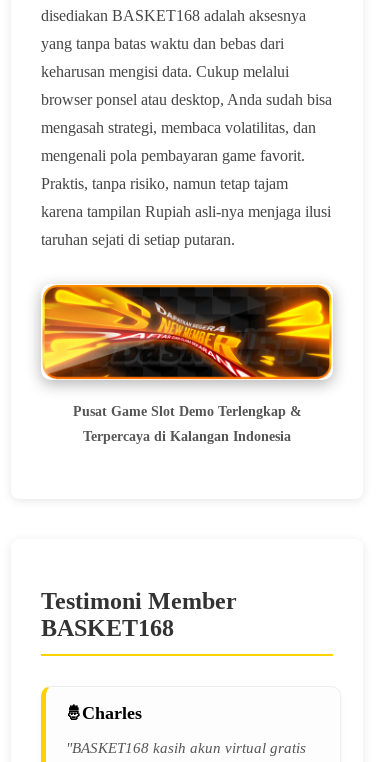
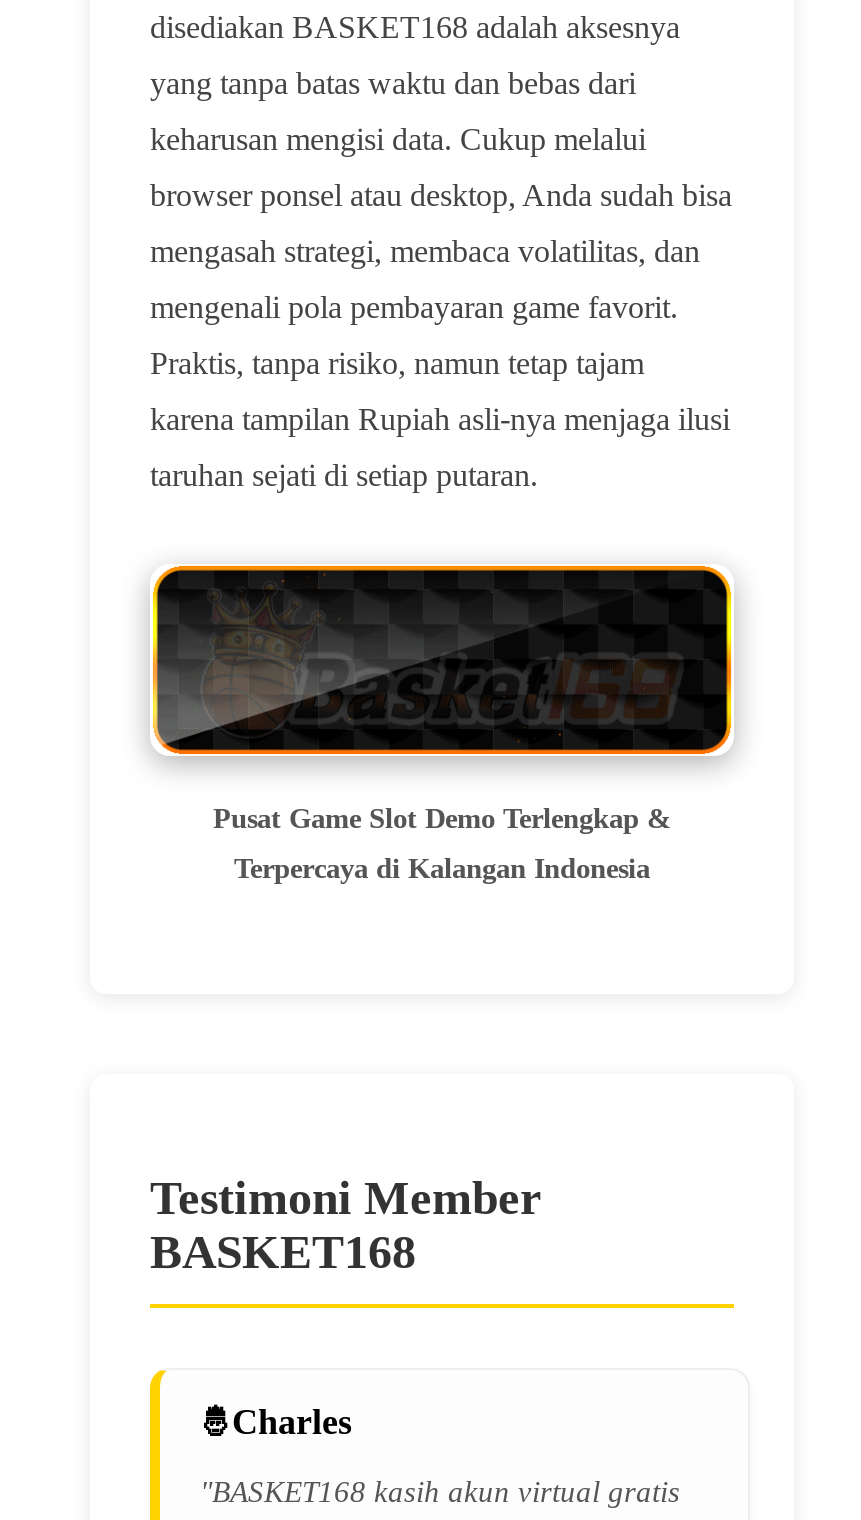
- [image]
+ [image]
